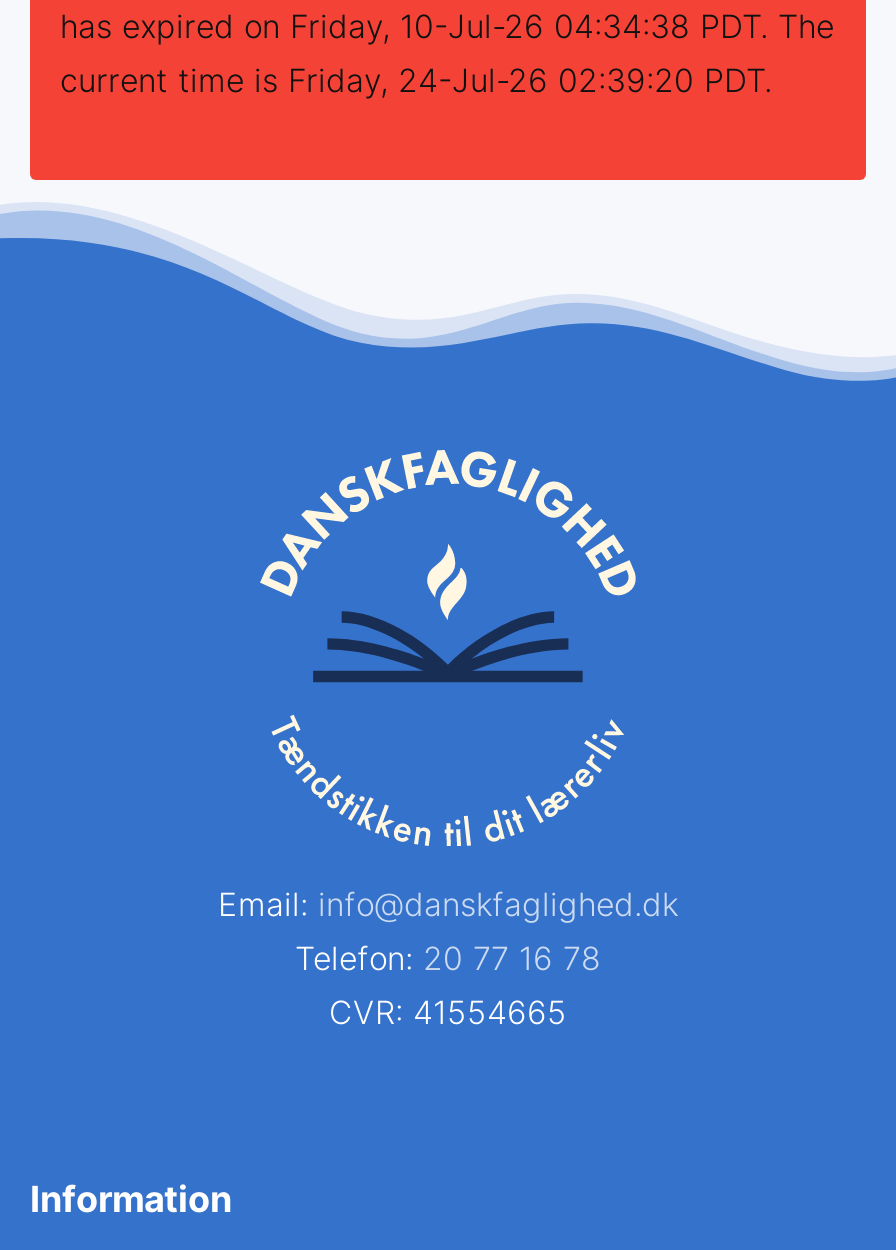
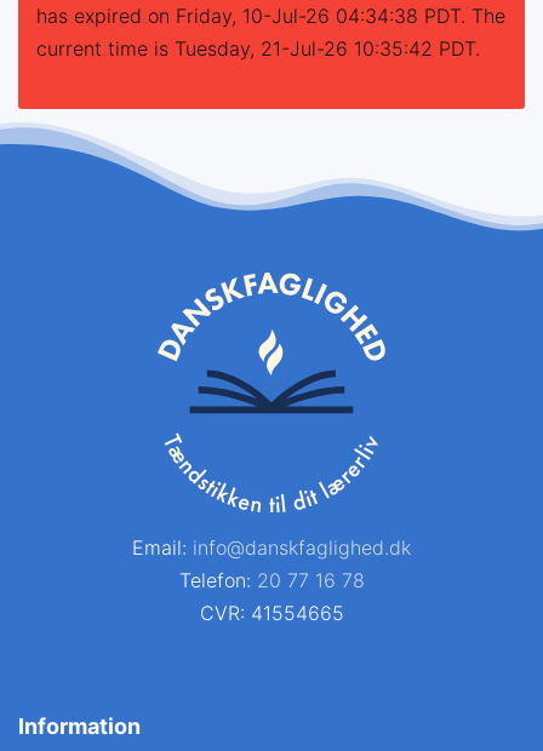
- current time is Friday, 24-Jul-26 02:39:20 PDT.
+ current time is Tuesday, 21-Jul-26 10:35:42 PDT.
